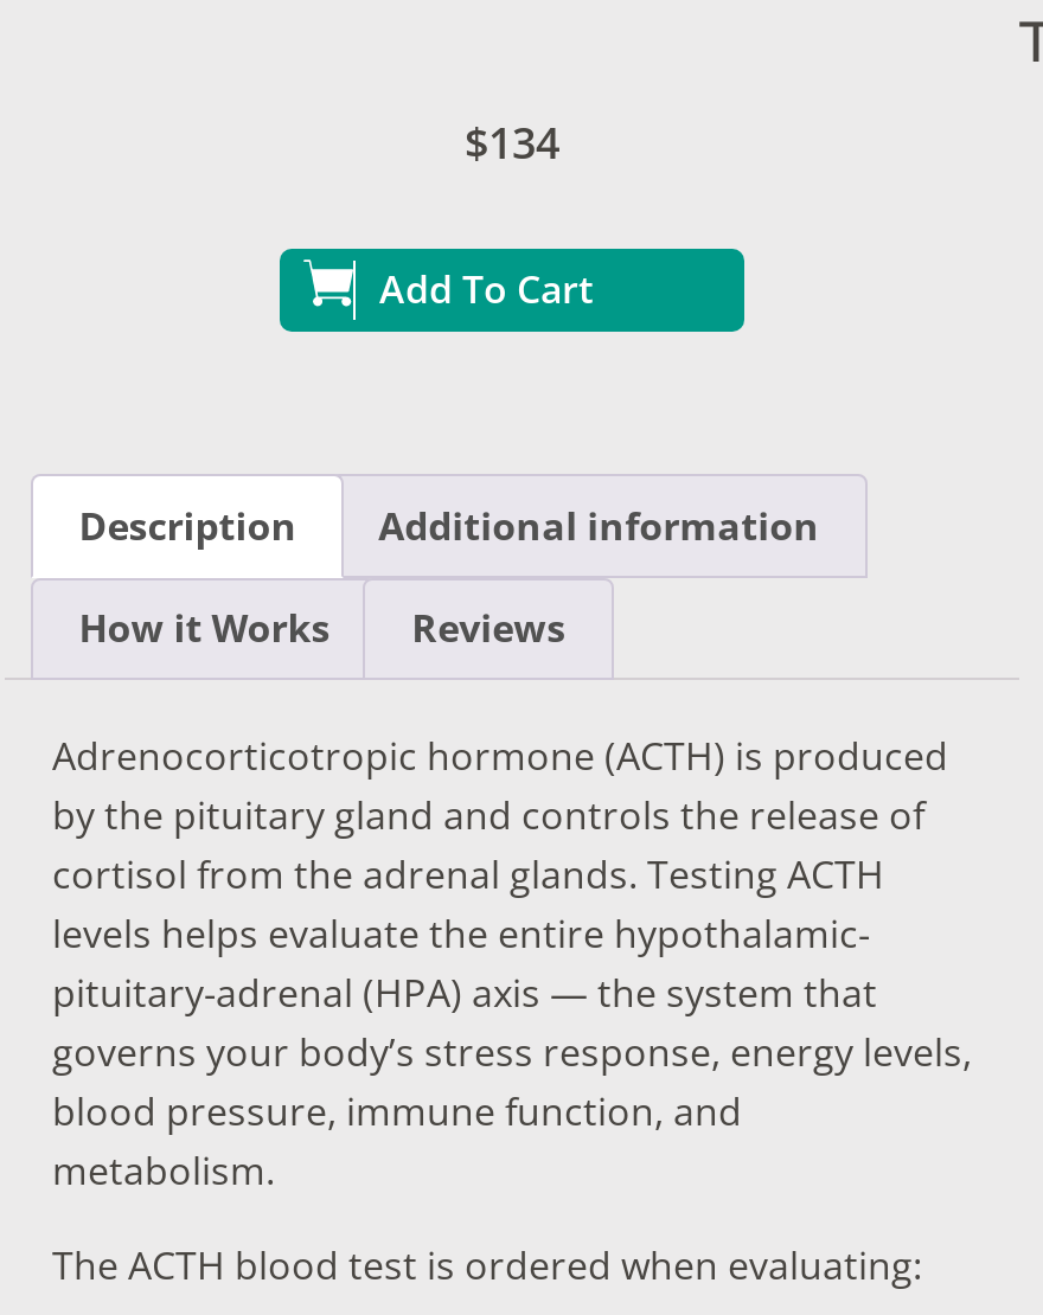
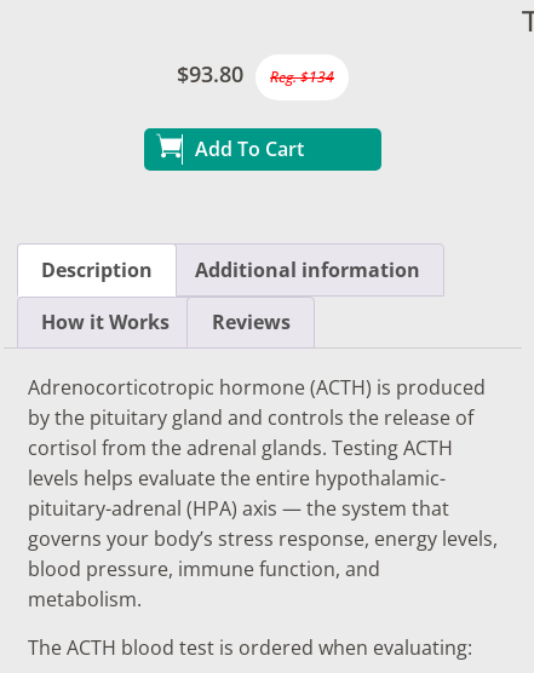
- $134
+ $93.80
+ Reg. $134
